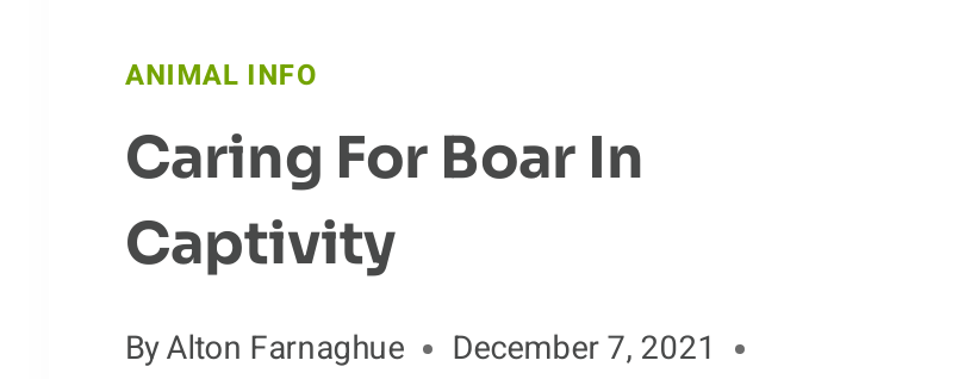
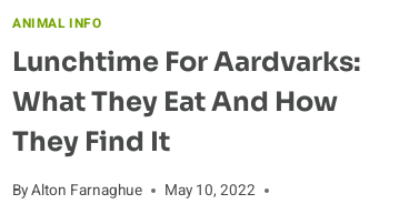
- Caring For Boar In
- Captivity
+ Lunchtime For Aardvarks:
+ What They Eat And How
+ They Find It

- By Alton Farnaghue December 7, 2021
+ By Alton Farnaghue May 10, 2022
